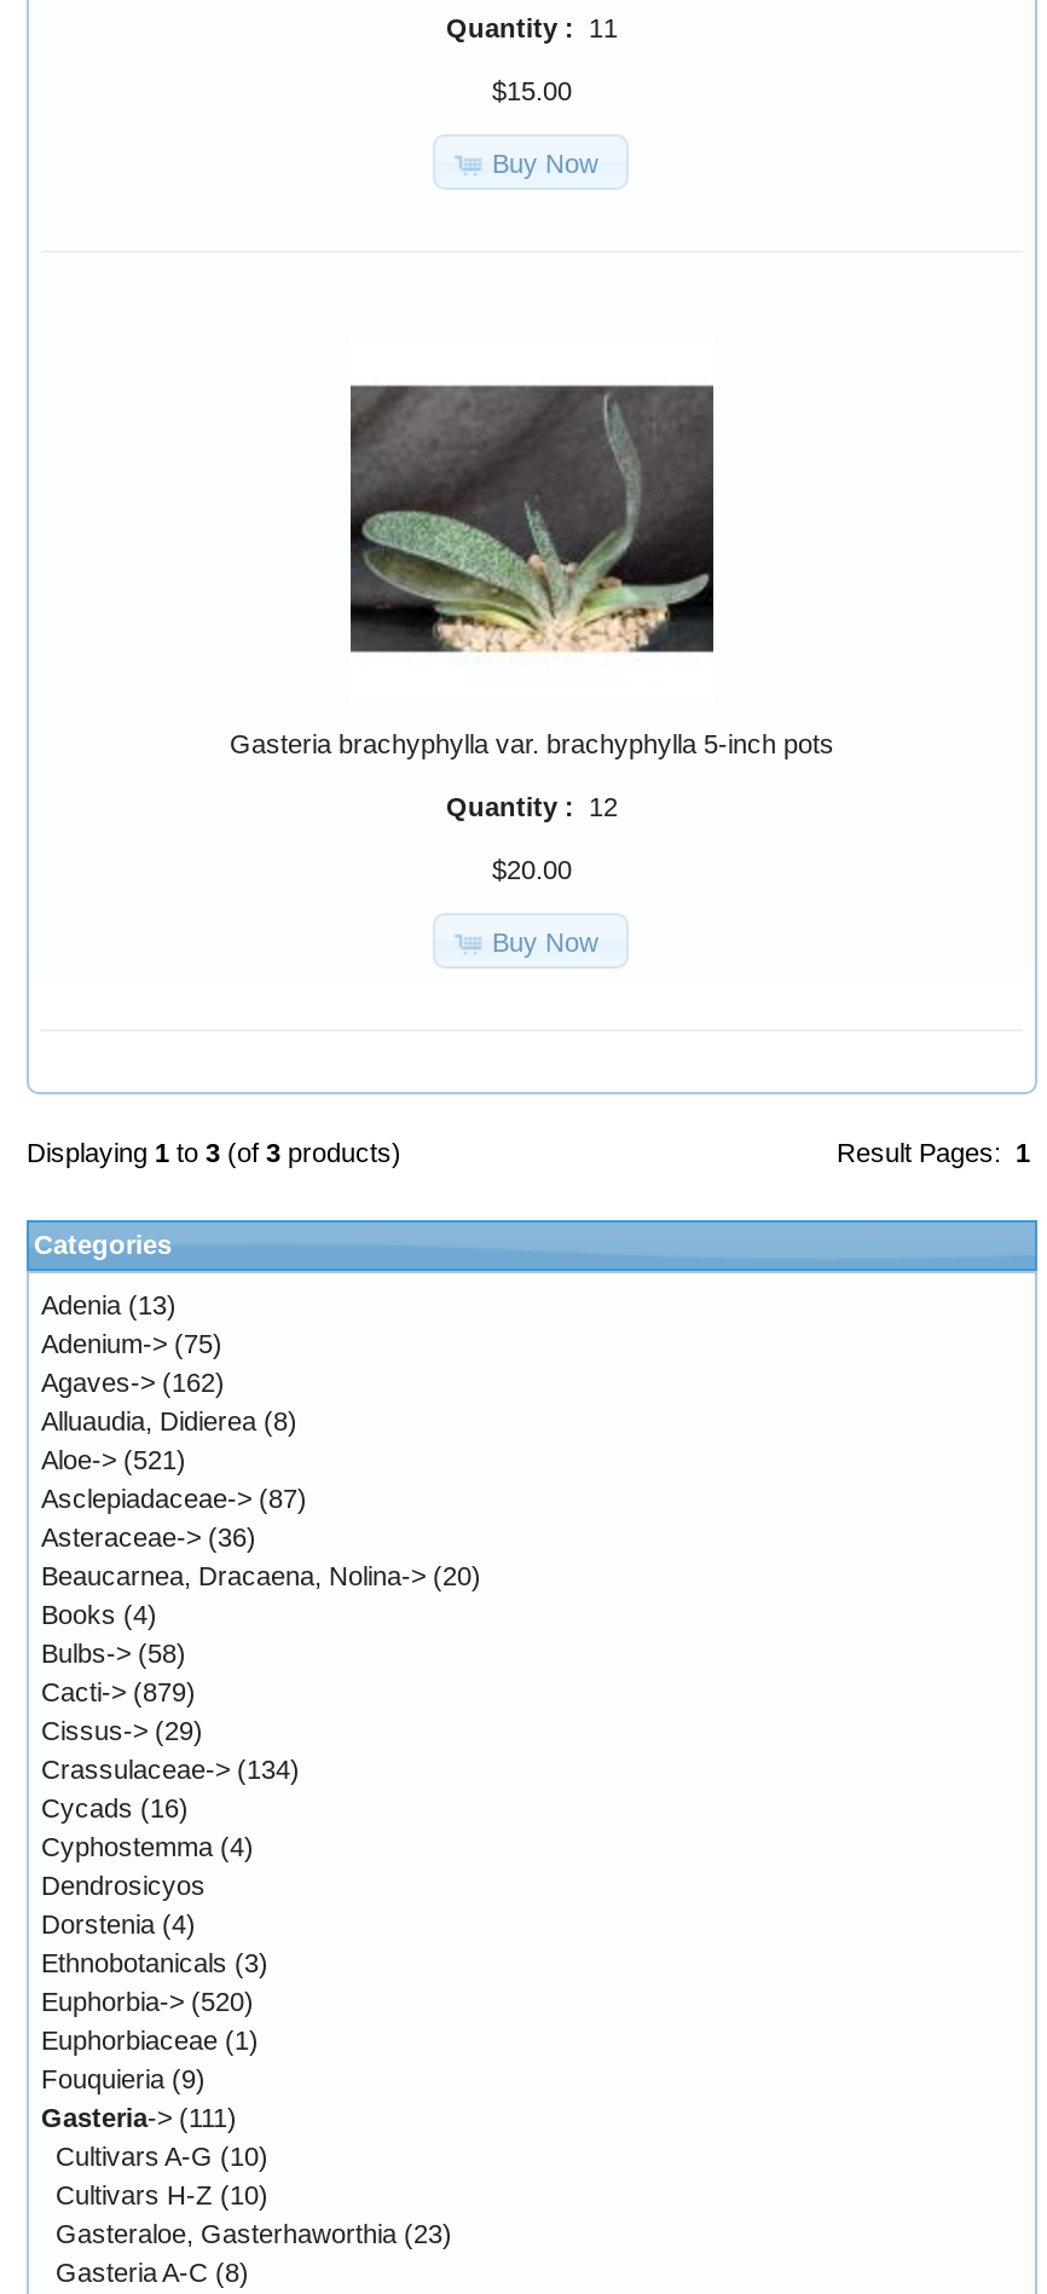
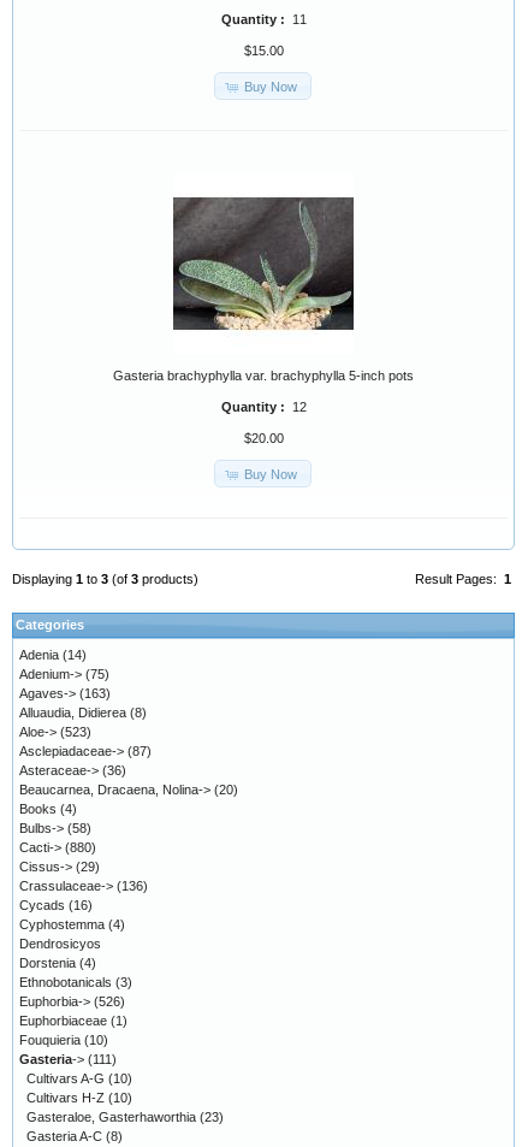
- Adenia (13)
+ Adenia (14)

- Agaves-> (162)
+ Agaves-> (163)

- Aloe-> (521)
+ Aloe-> (523)

- Cacti-> (879)
+ Cacti-> (880)

- Crassulaceae-> (134)
+ Crassulaceae-> (136)

- Euphorbia-> (520)
+ Euphorbia-> (526)

- Fouquieria (9)
+ Fouquieria (10)
